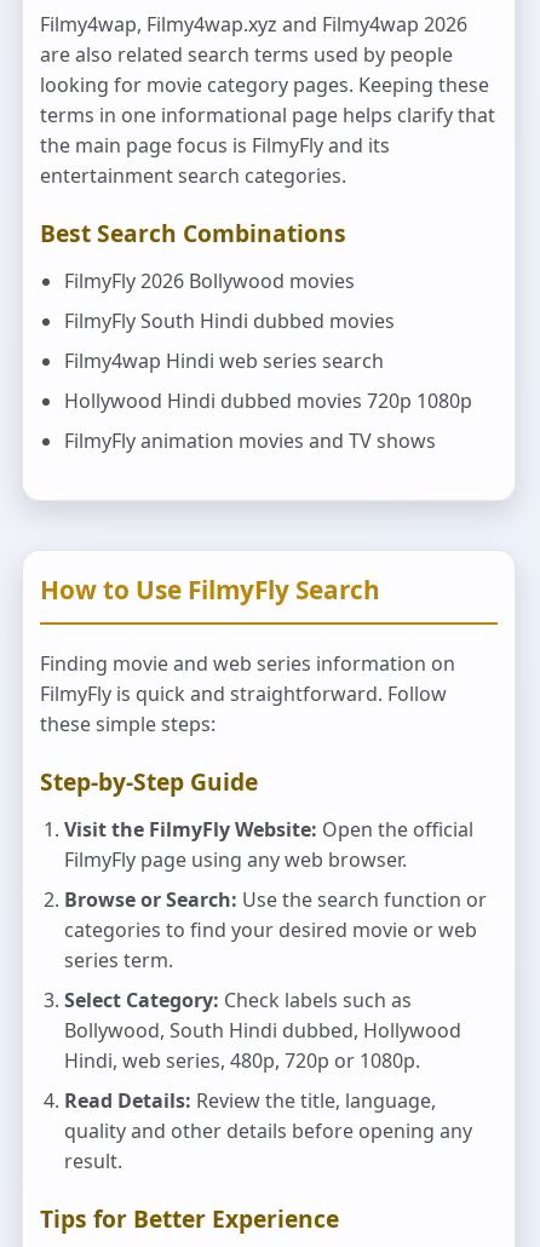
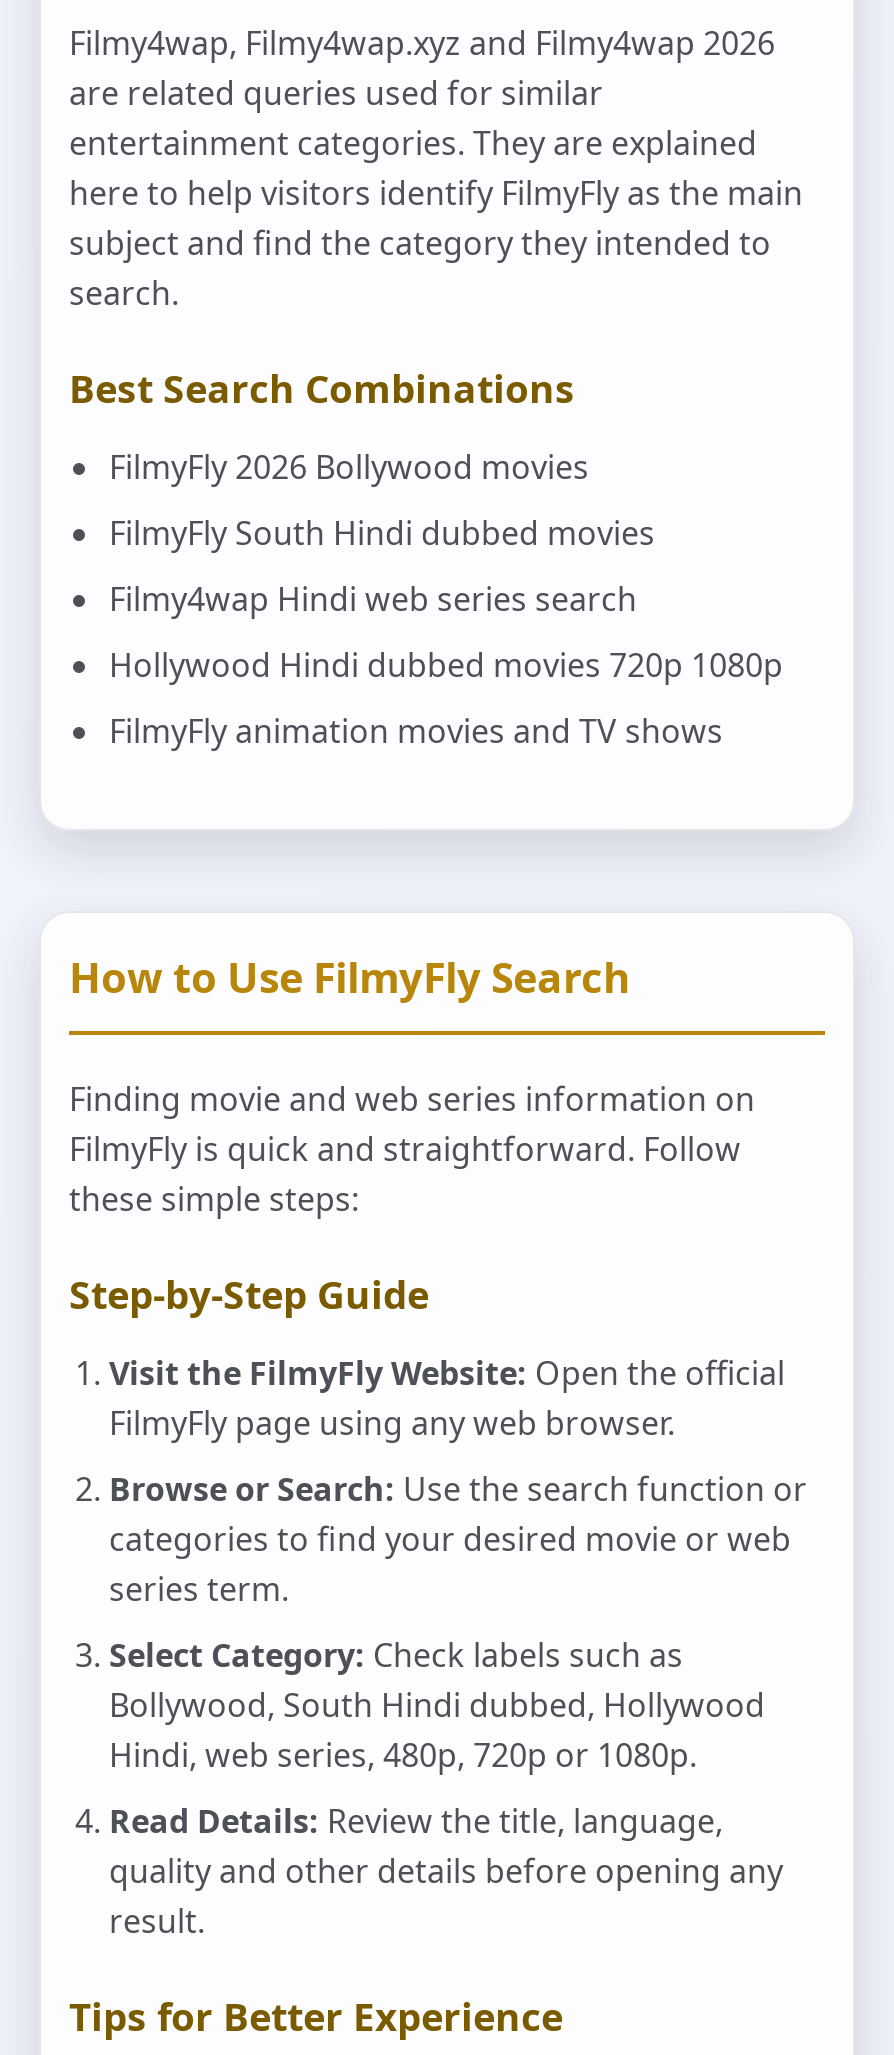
- are also related search terms used by people
- looking for movie category pages. Keeping these
- terms in one informational page helps clarify that
- the main page focus is FilmyFly and its
- entertainment search categories.
+ are related queries used for similar
+ entertainment categories. They are explained
+ here to help visitors identify FilmyFly as the main
+ subject and find the category they intended to
+ search.
